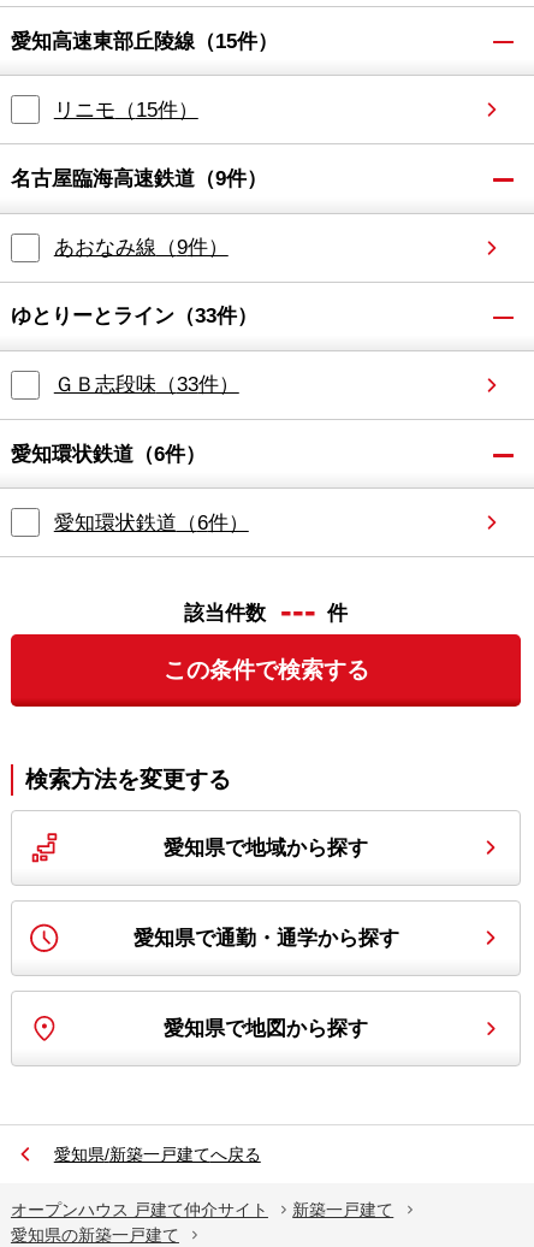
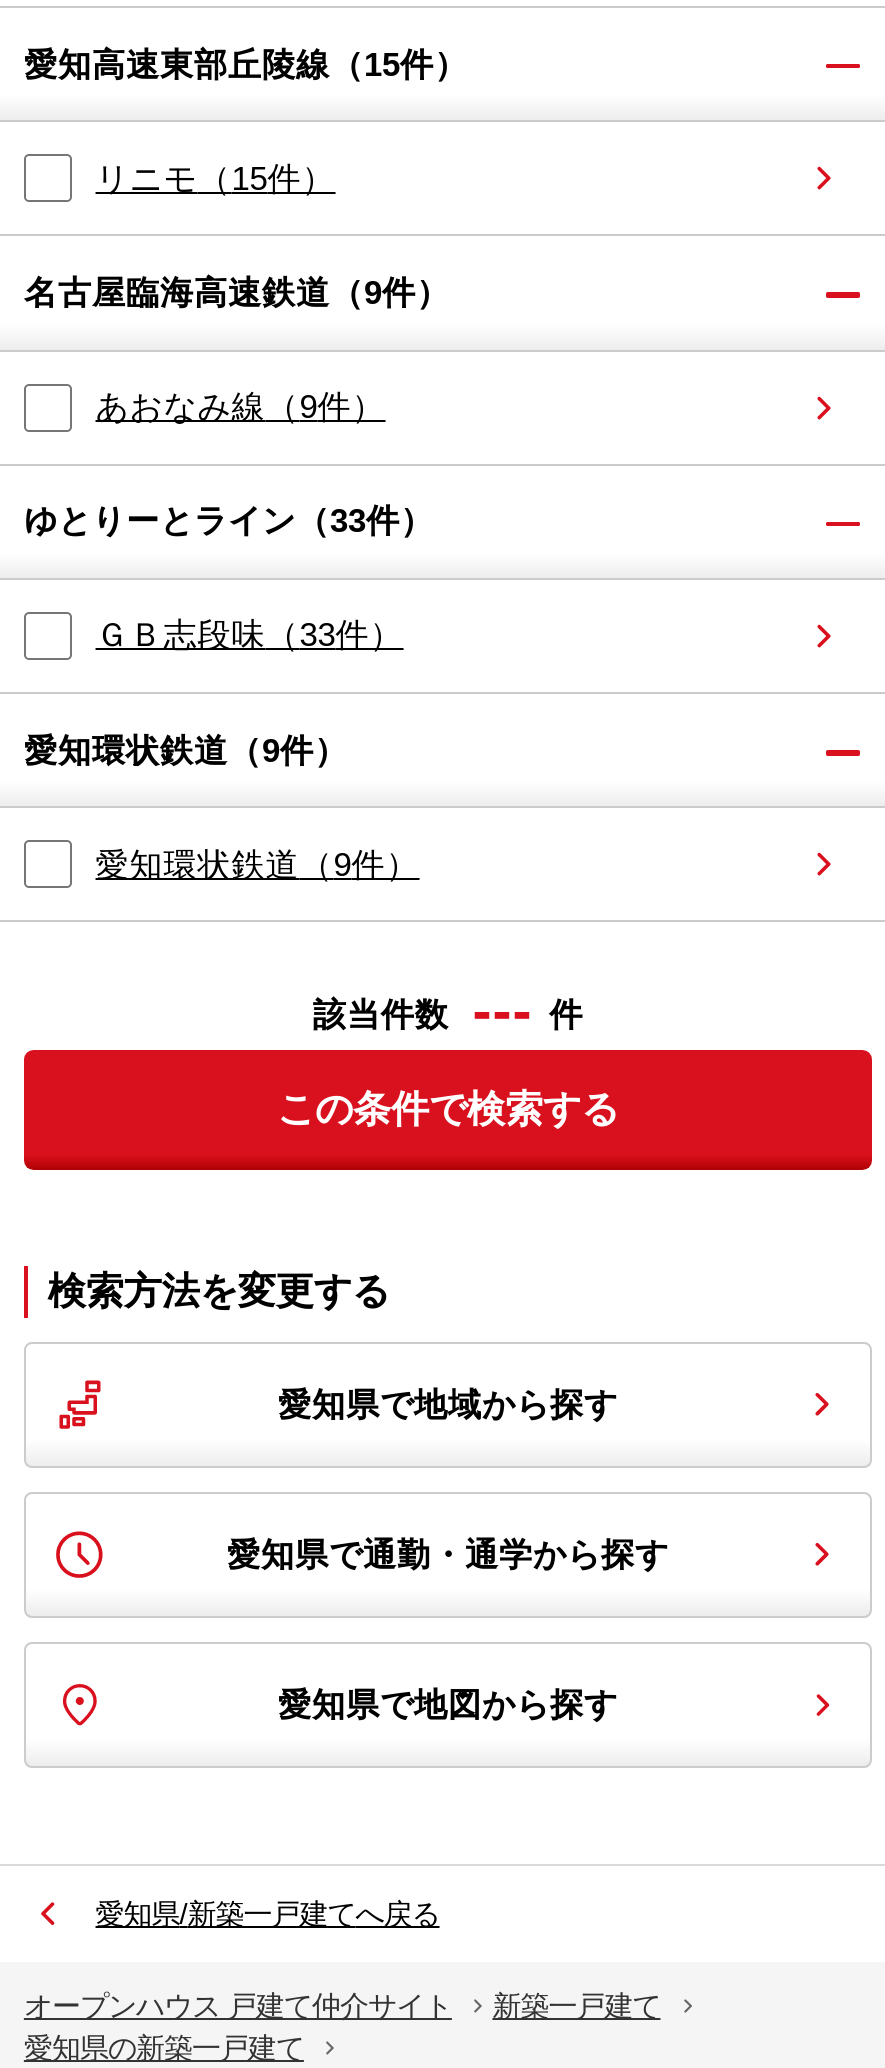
- 愛知環状鉄道（6件）
+ 愛知環状鉄道（9件）

- 愛知環状鉄道（6件）
+ 愛知環状鉄道（9件）
